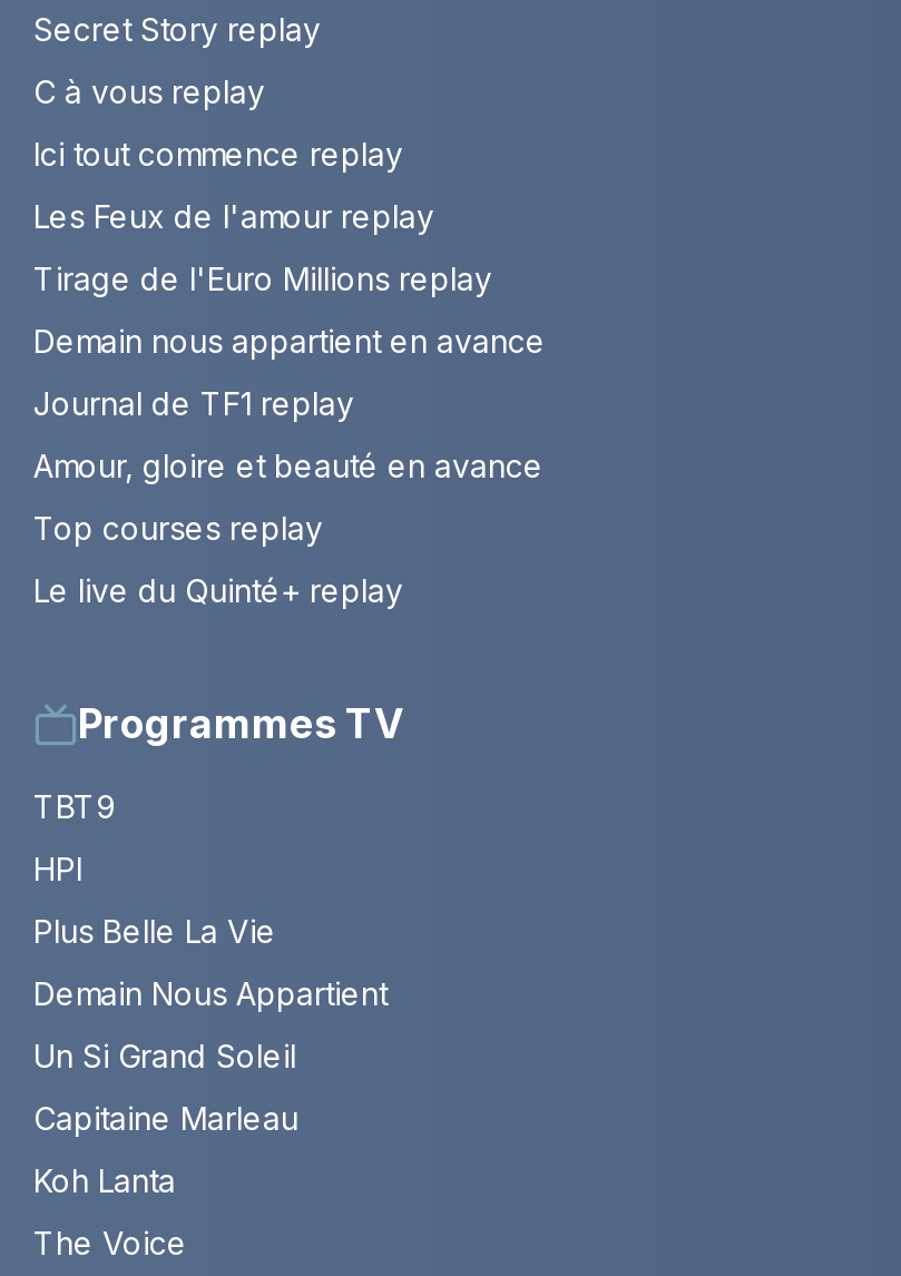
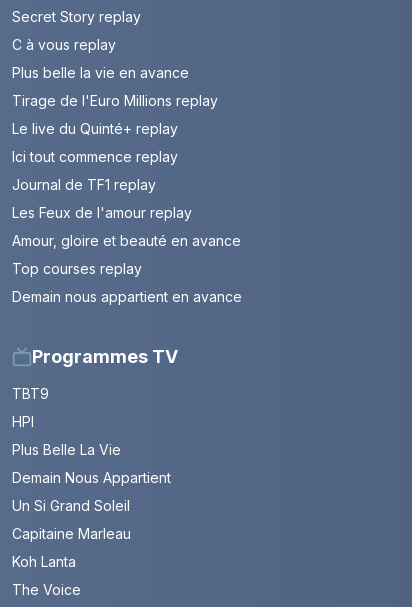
+ Plus belle la vie en avance

moved down: Ici tout commence replay

moved down: Les Feux de l'amour replay

moved up: Tirage de l'Euro Millions replay

moved down: Demain nous appartient en avance

moved up: Le live du Quinté+ replay
